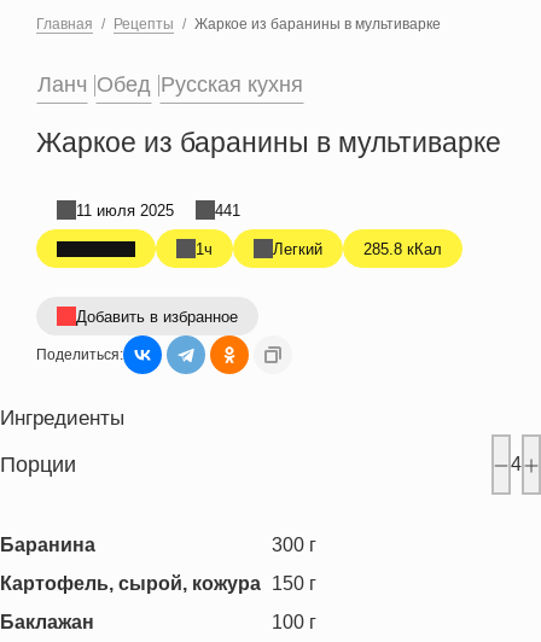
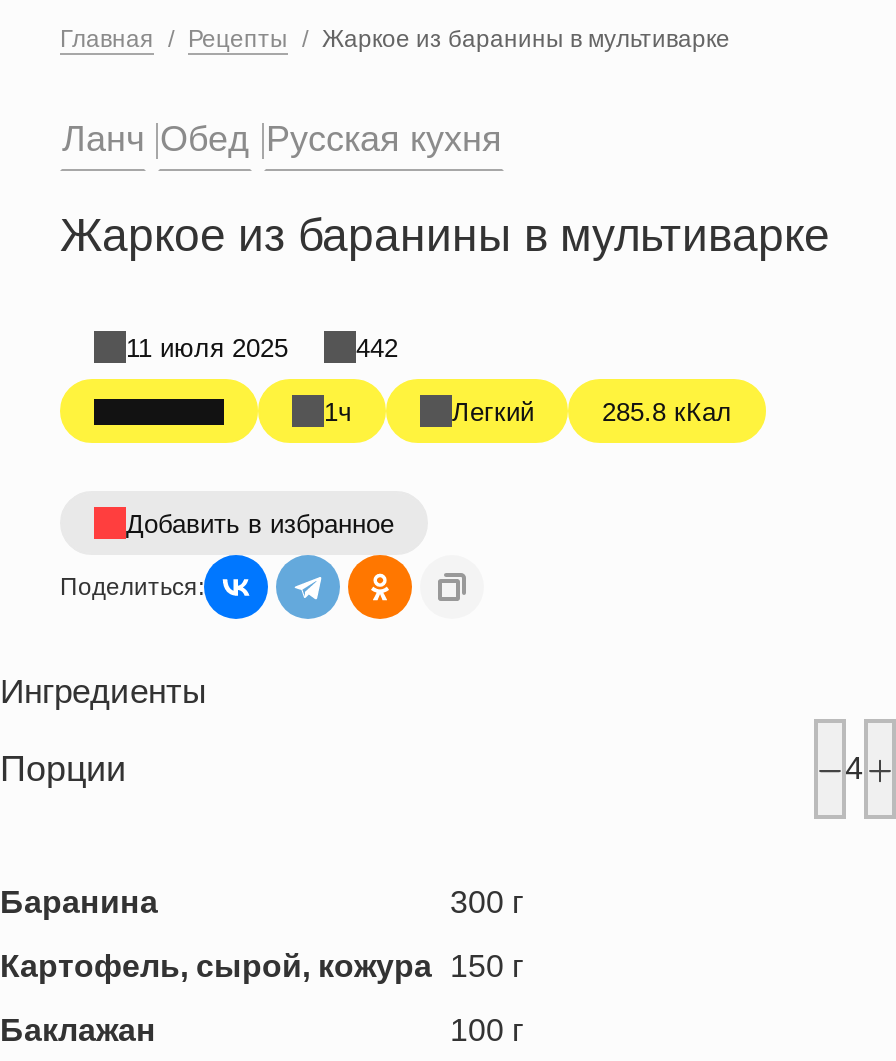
- 441
+ 442
